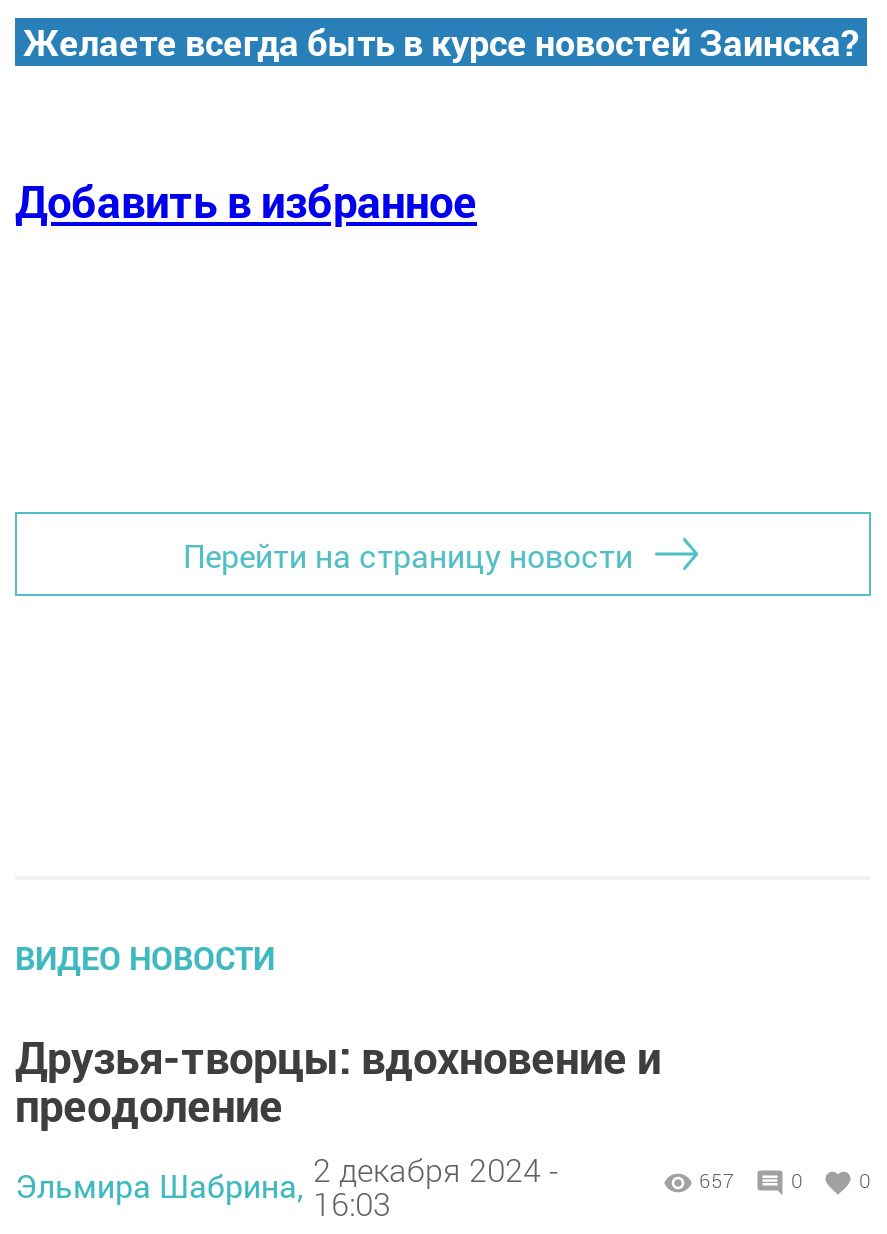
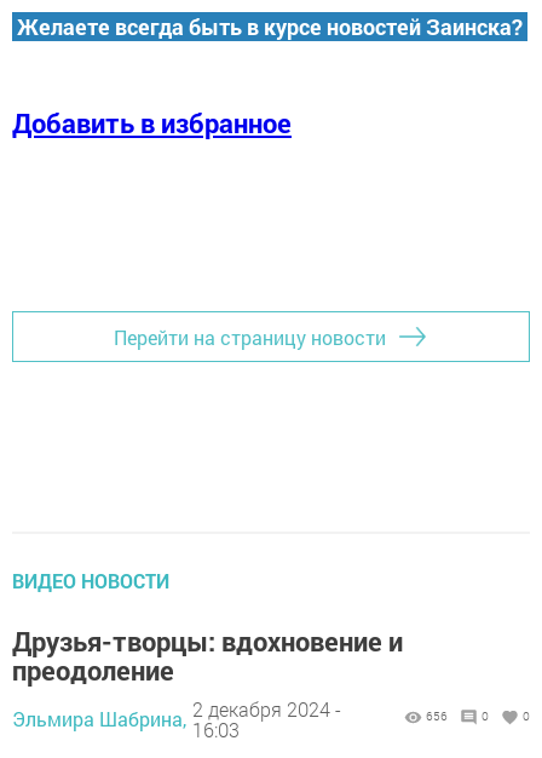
- 657
+ 656
